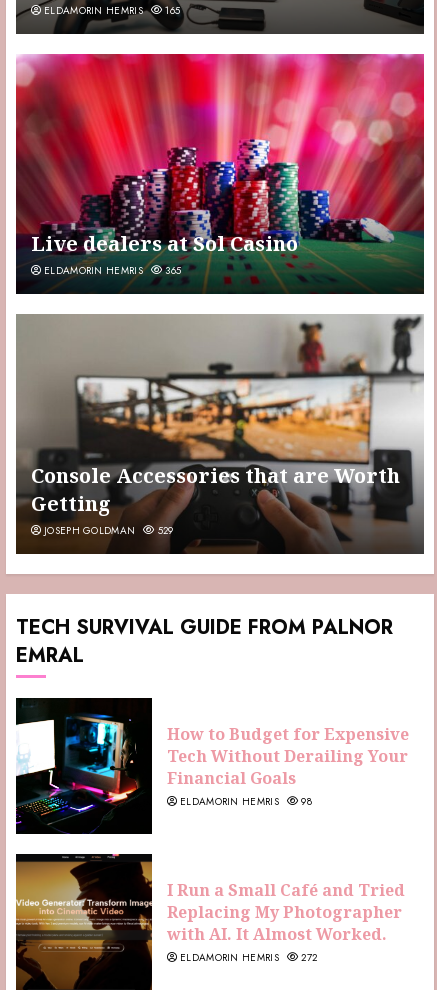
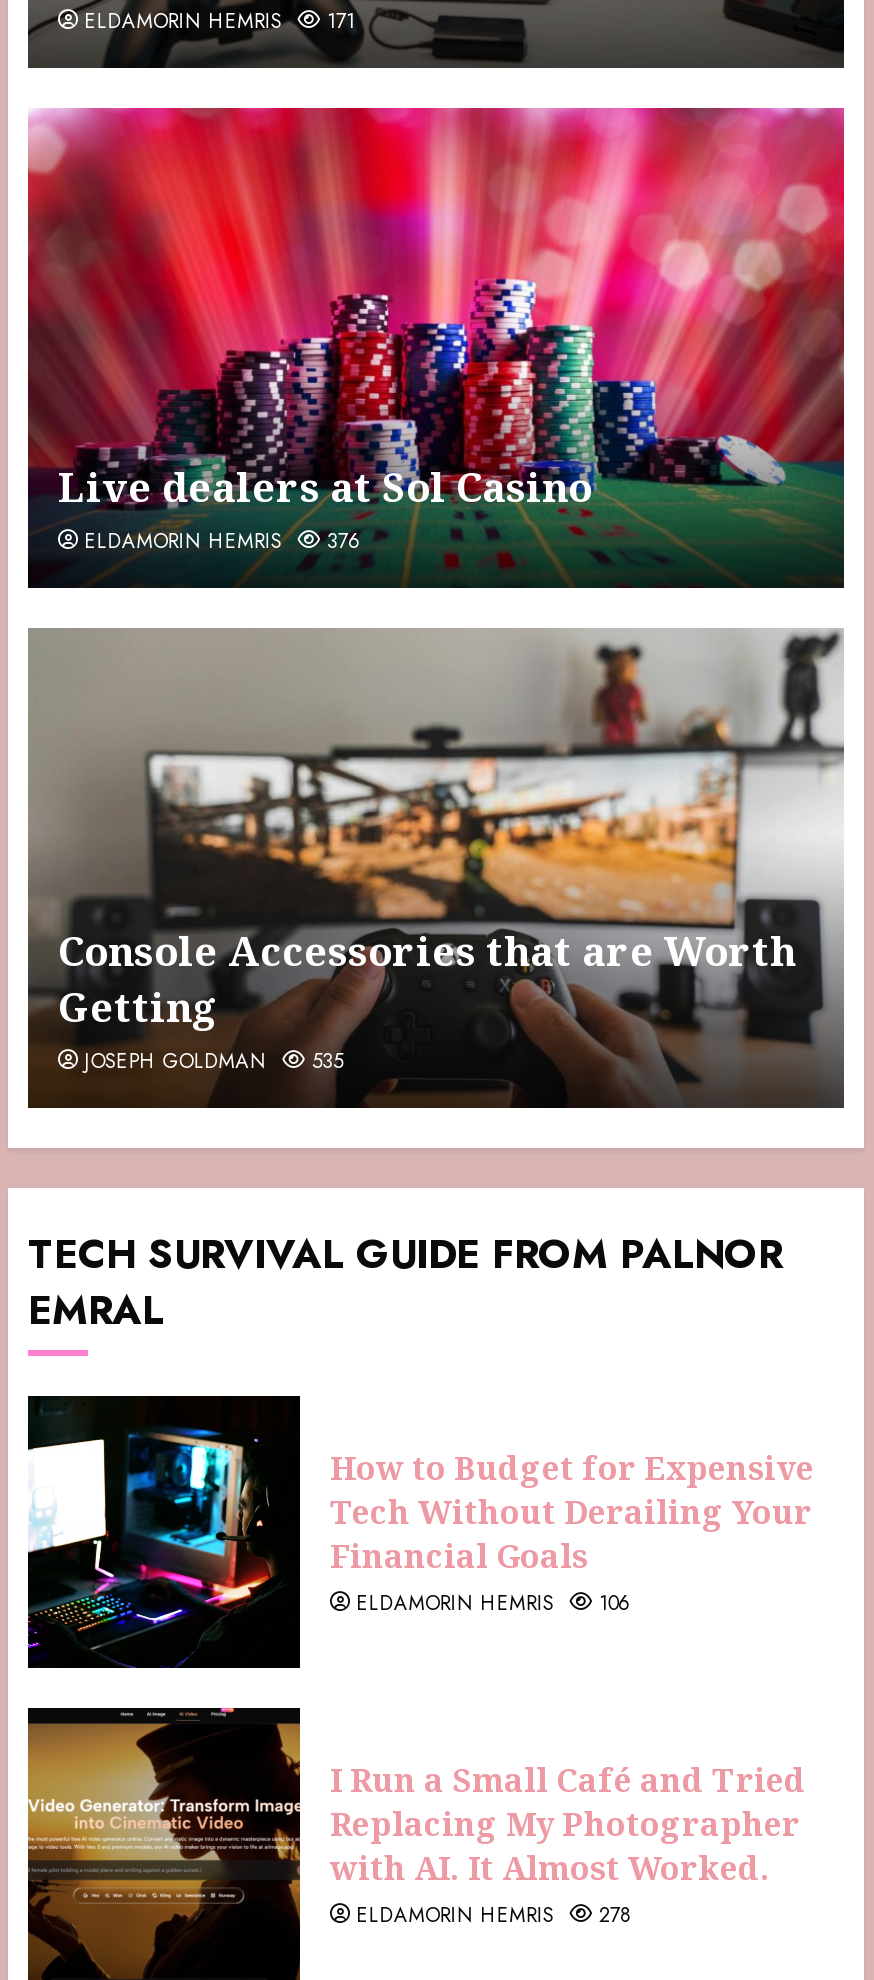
- ELDAMORIN HEMRIS 165
+ ELDAMORIN HEMRIS 171

- ELDAMORIN HEMRIS 365
+ ELDAMORIN HEMRIS 376

- JOSEPH GOLDMAN 529
+ JOSEPH GOLDMAN 535

- ELDAMORIN HEMRIS 98
+ ELDAMORIN HEMRIS 106

- ELDAMORIN HEMRIS 272
+ ELDAMORIN HEMRIS 278
